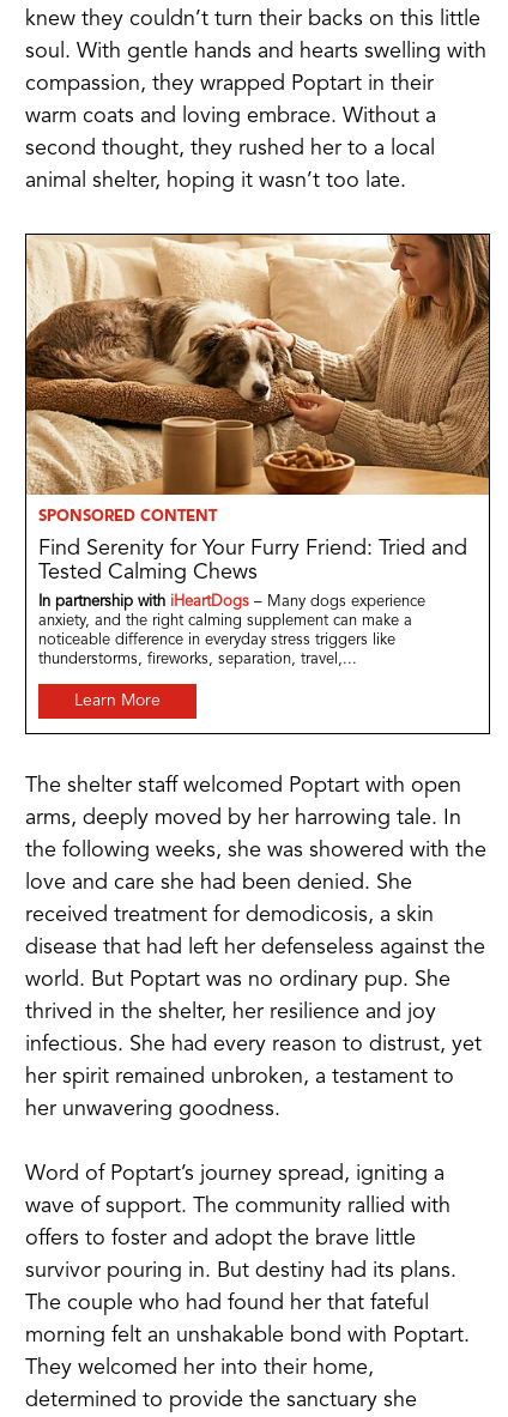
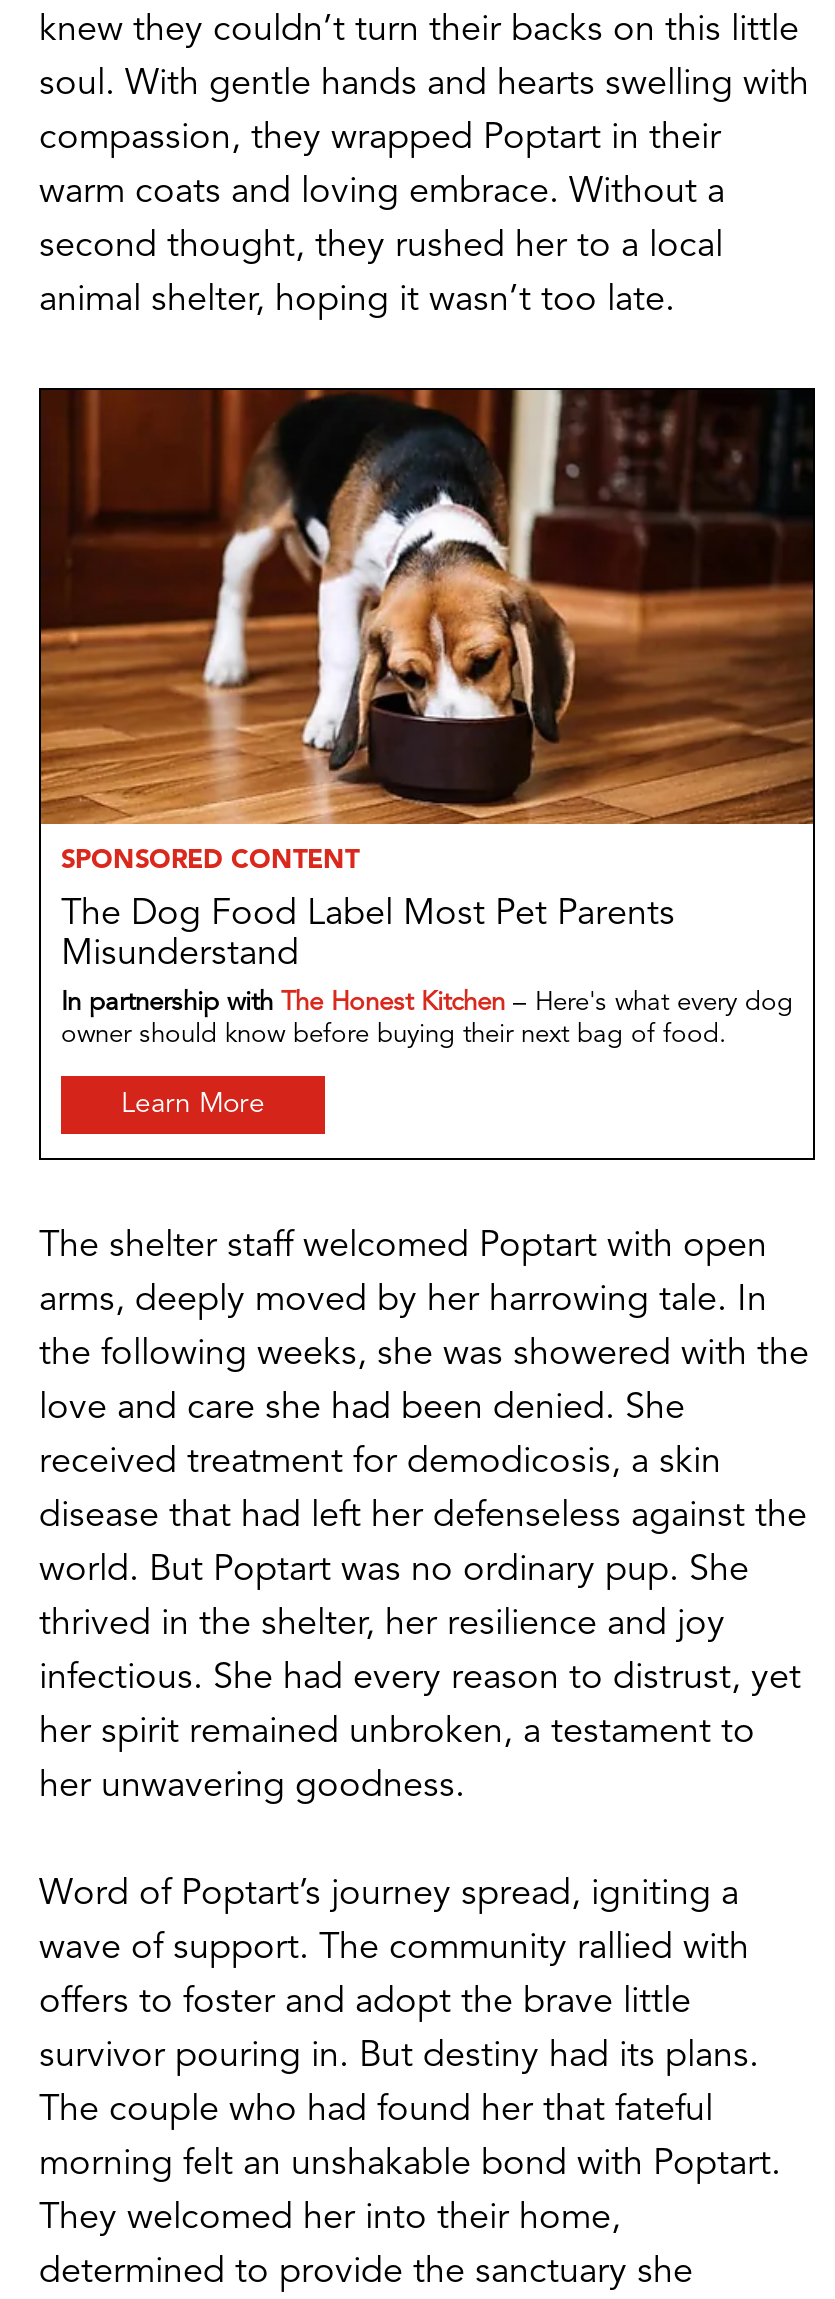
- [image]
- Find Serenity for Your Furry Friend: Tried and
- Tested Calming Chews
+ [image]
+ The Dog Food Label Most Pet Parents
+ Misunderstand

- In partnership with iHeartDogs – Many dogs experience
- anxiety, and the right calming supplement can make a
- noticeable difference in everyday stress triggers like
- thunderstorms, fireworks, separation, travel,...
+ In partnership with The Honest Kitchen – Here's what every dog
+ owner should know before buying their next bag of food.
